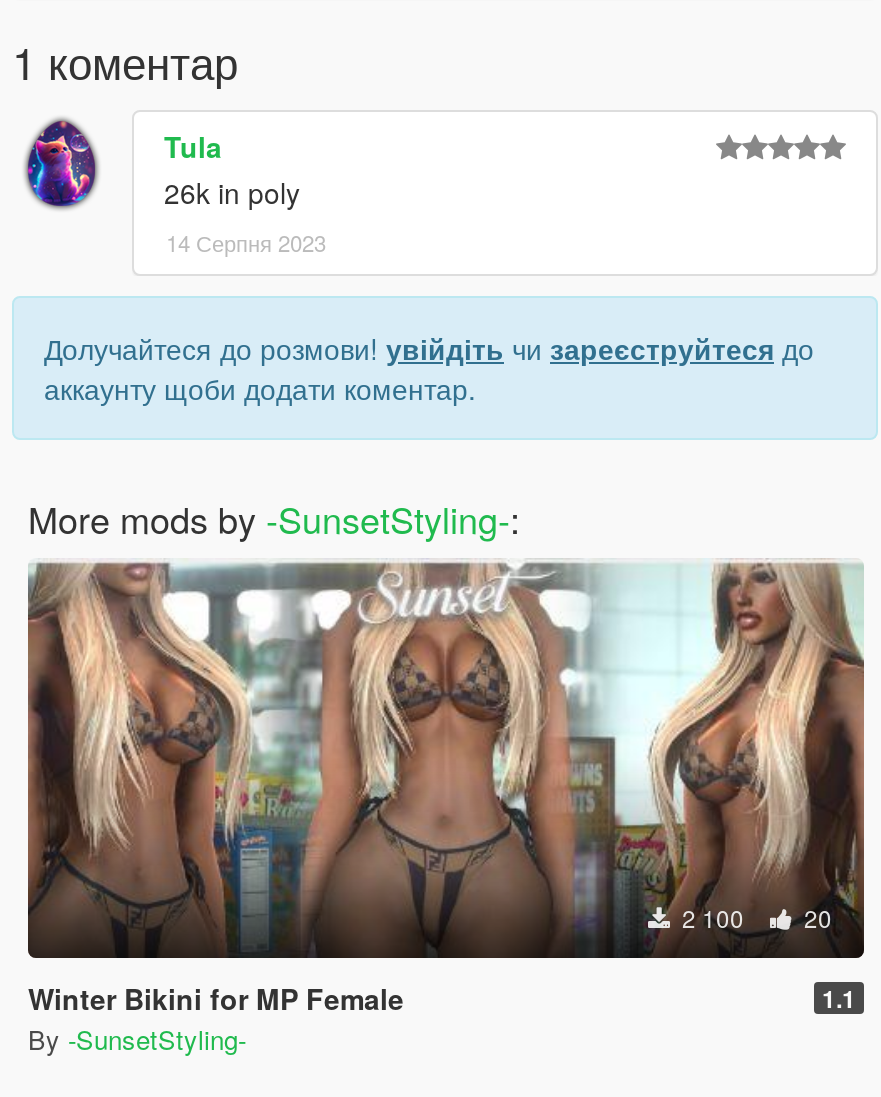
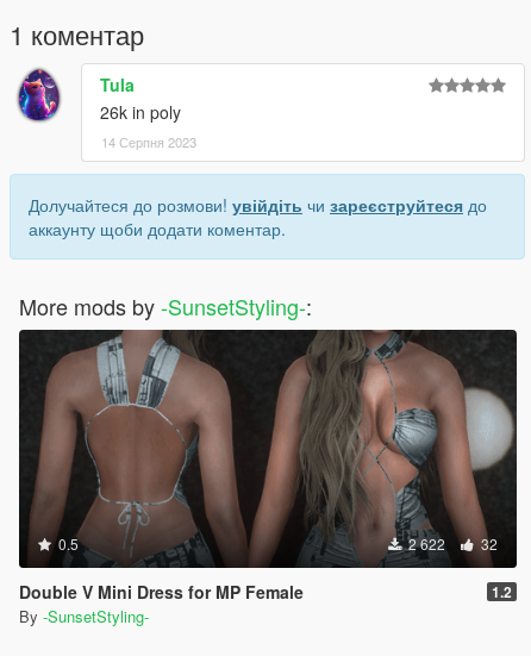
- [image]
- 2 100
- 20
+ [image]
+ 0.5
+ 2 622
+ 32

- Winter Bikini for MP Female
- 1.1
+ Double V Mini Dress for MP Female
+ 1.2
